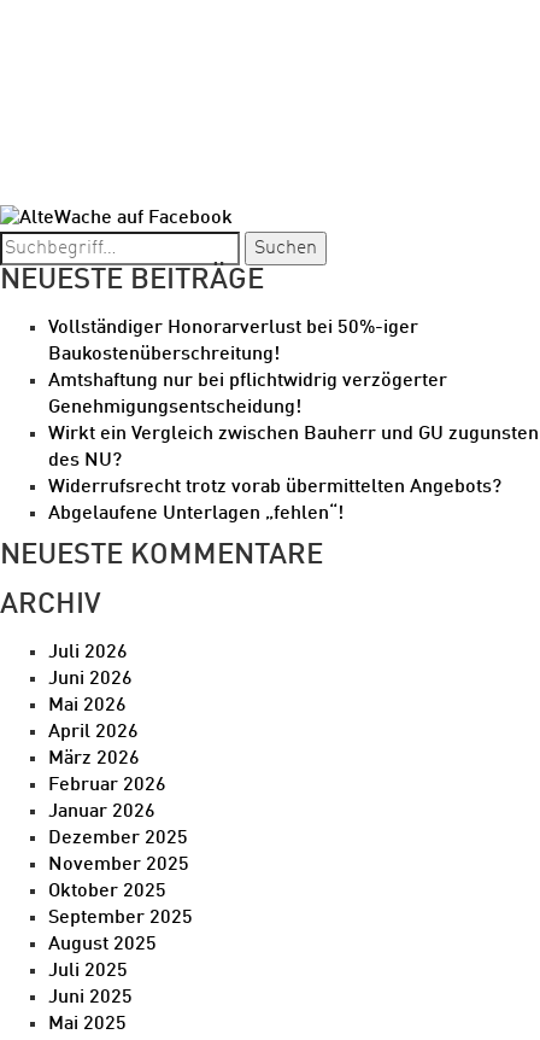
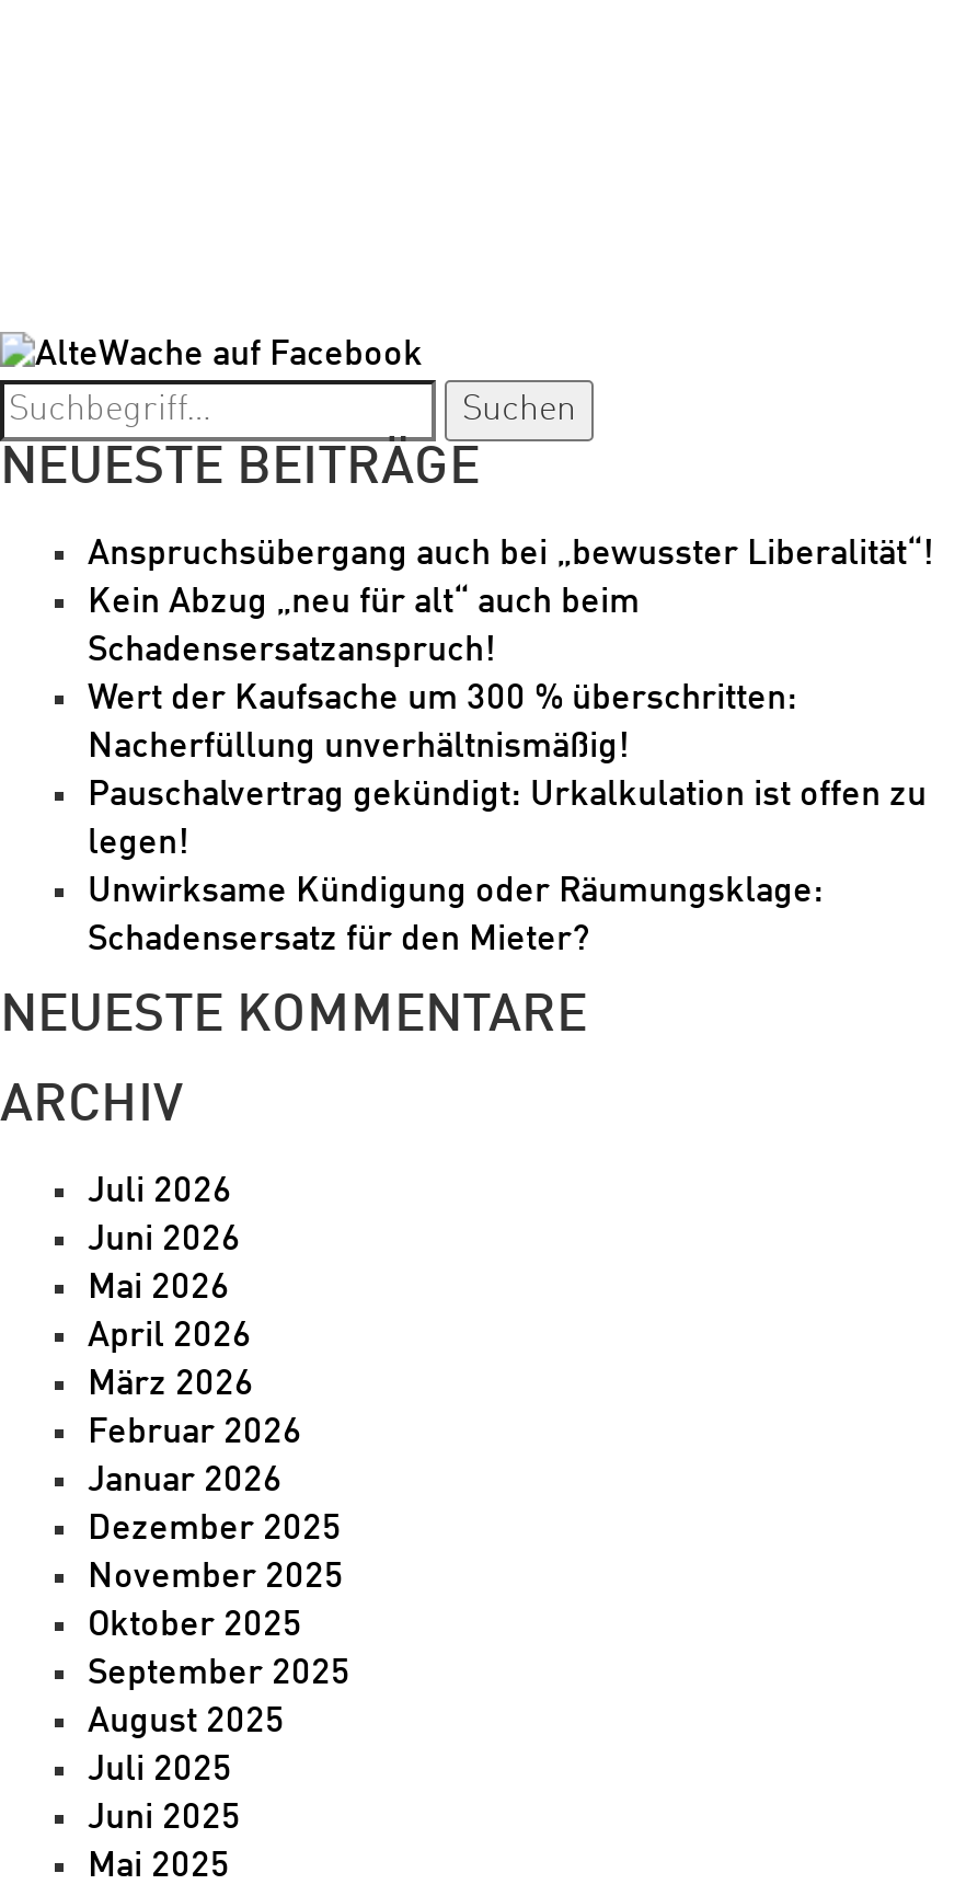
- Vollständiger Honorarverlust bei 50%-iger
- Baukostenüberschreitung!
- Amtshaftung nur bei pflichtwidrig verzögerter
- Genehmigungsentscheidung!
- Wirkt ein Vergleich zwischen Bauherr und GU zugunsten
- des NU?
- Widerrufsrecht trotz vorab übermittelten Angebots?
- Abgelaufene Unterlagen „fehlen“!
+ Anspruchsübergang auch bei „bewusster Liberalität“!
+ Kein Abzug „neu für alt“ auch beim
+ Schadensersatzanspruch!
+ Wert der Kaufsache um 300 % überschritten:
+ Nacherfüllung unverhältnismäßig!
+ Pauschalvertrag gekündigt: Urkalkulation ist offen zu
+ legen!
+ Unwirksame Kündigung oder Räumungsklage:
+ Schadensersatz für den Mieter?
